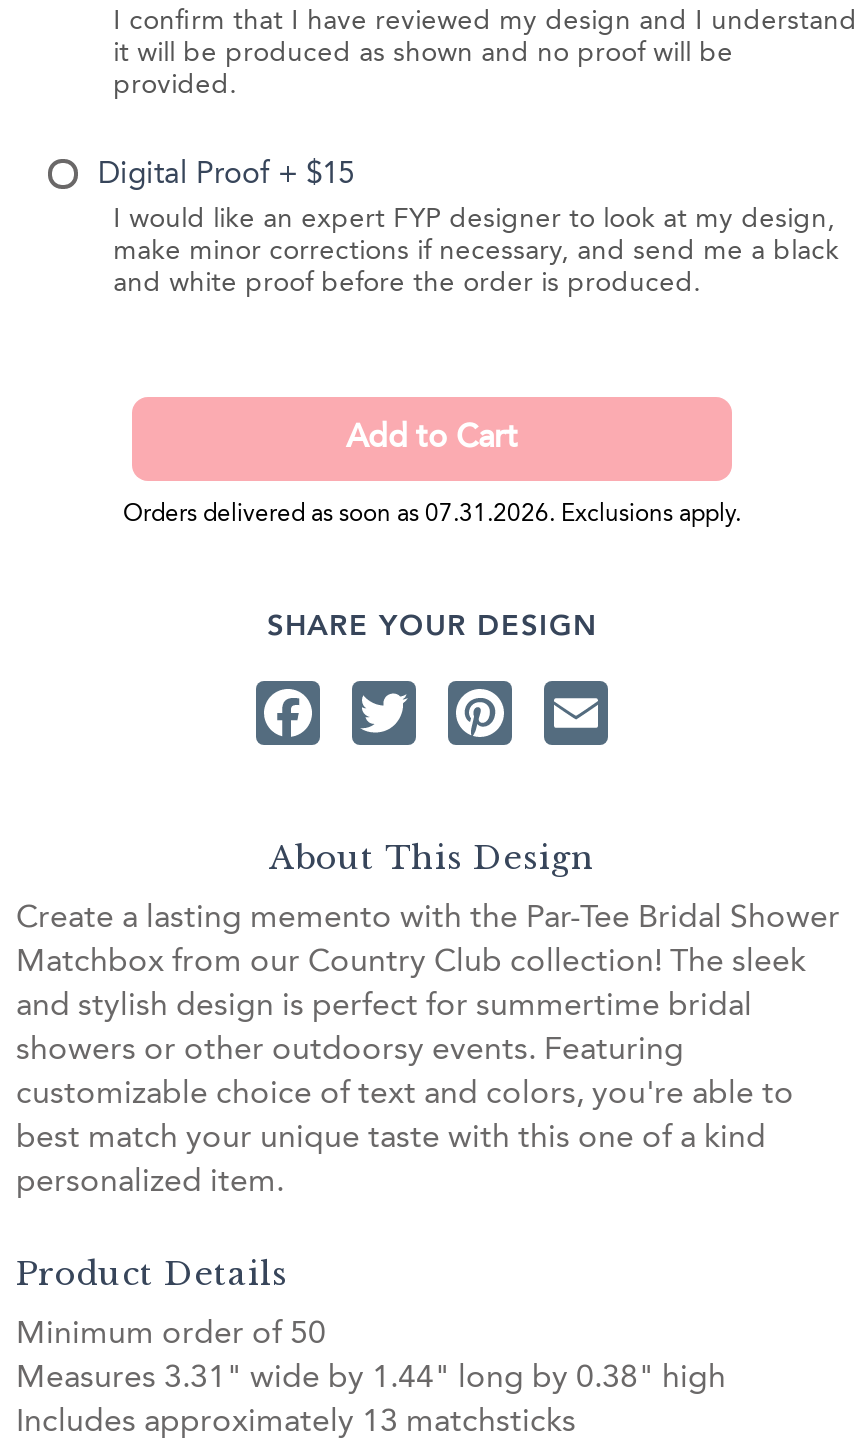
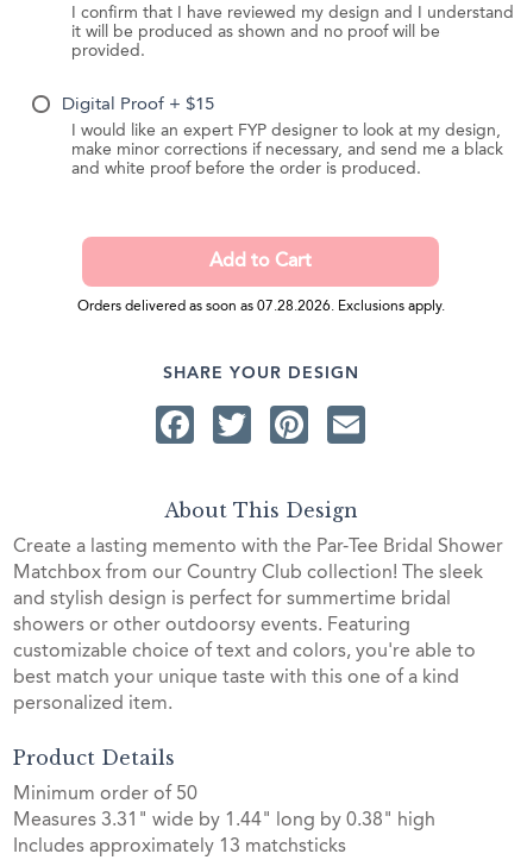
- Orders delivered as soon as 07.31.2026. Exclusions apply.
+ Orders delivered as soon as 07.28.2026. Exclusions apply.
